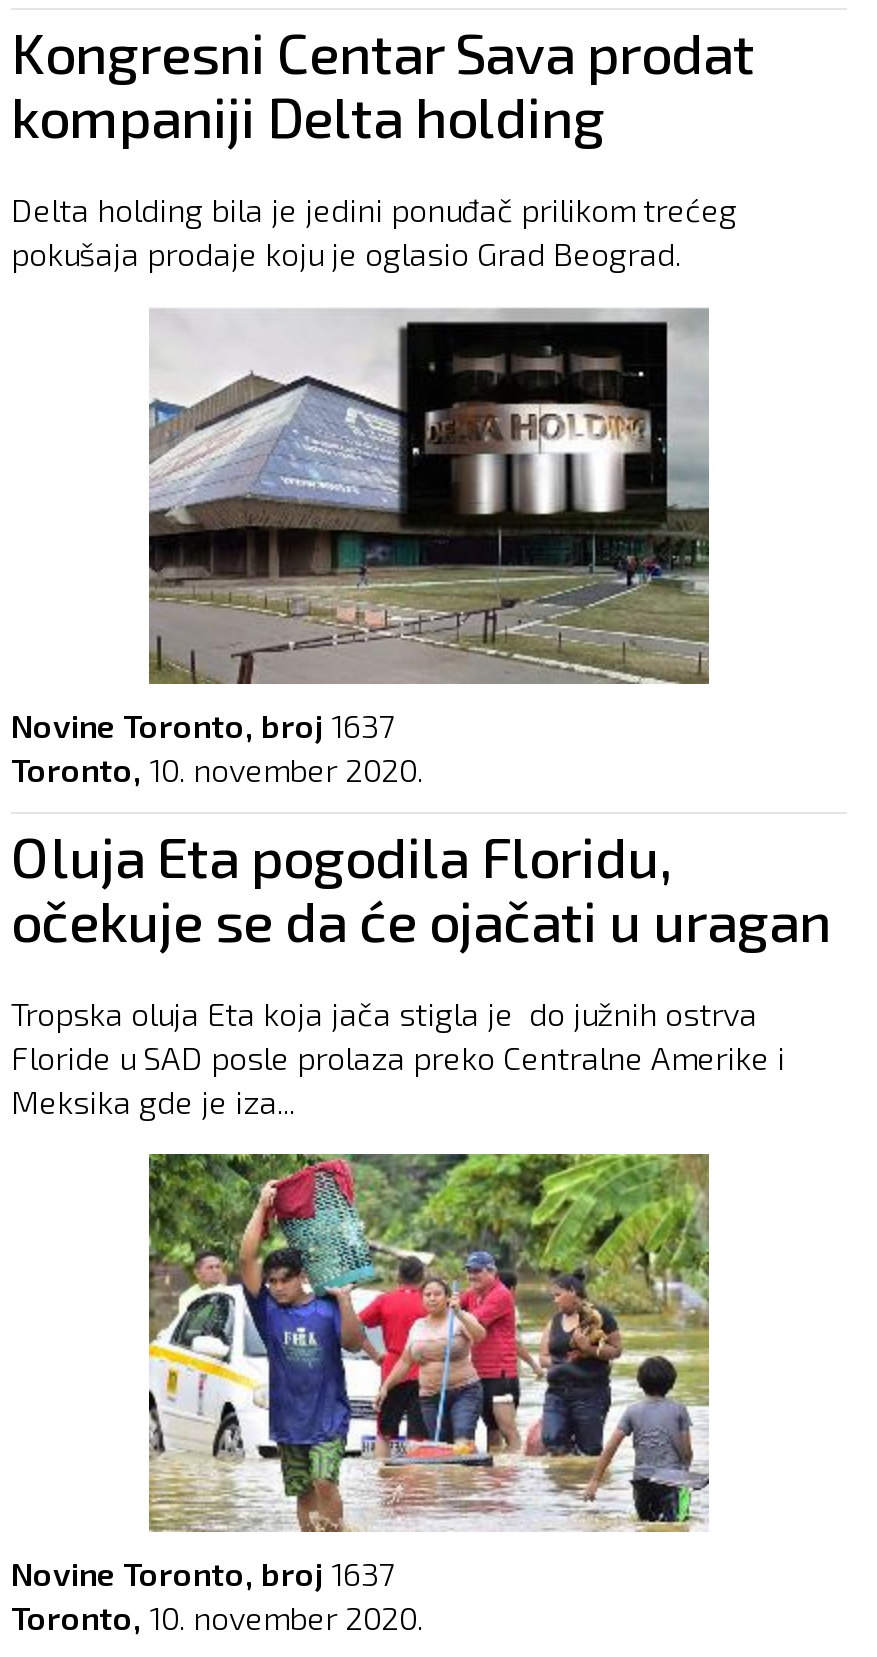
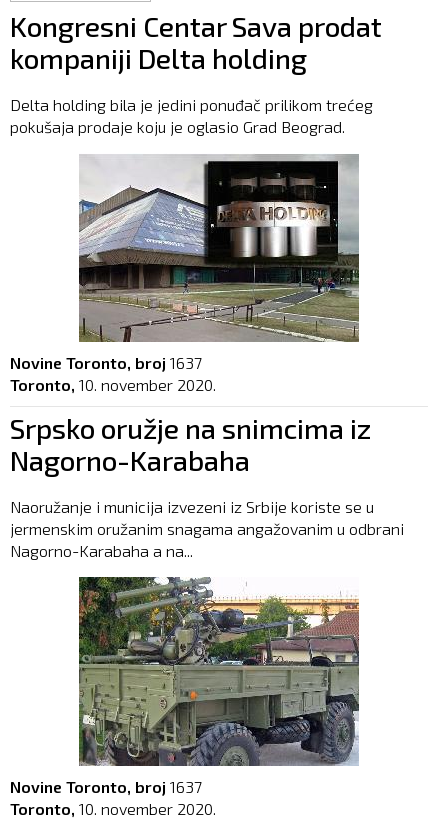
- Oluja Eta pogodila Floridu,
- očekuje se da će ojačati u uragan
+ Srpsko oružje na snimcima iz
+ Nagorno-Karabaha

- Tropska oluja Eta koja jača stigla je do južnih ostrva
- Floride u SAD posle prolaza preko Centralne Amerike i
- Meksika gde je iza...
+ Naoružanje i municija izvezeni iz Srbije koriste se u
+ jermenskim oružanim snagama angažovanim u odbrani
+ Nagorno-Karabaha a na...

- [image]
+ [image]
